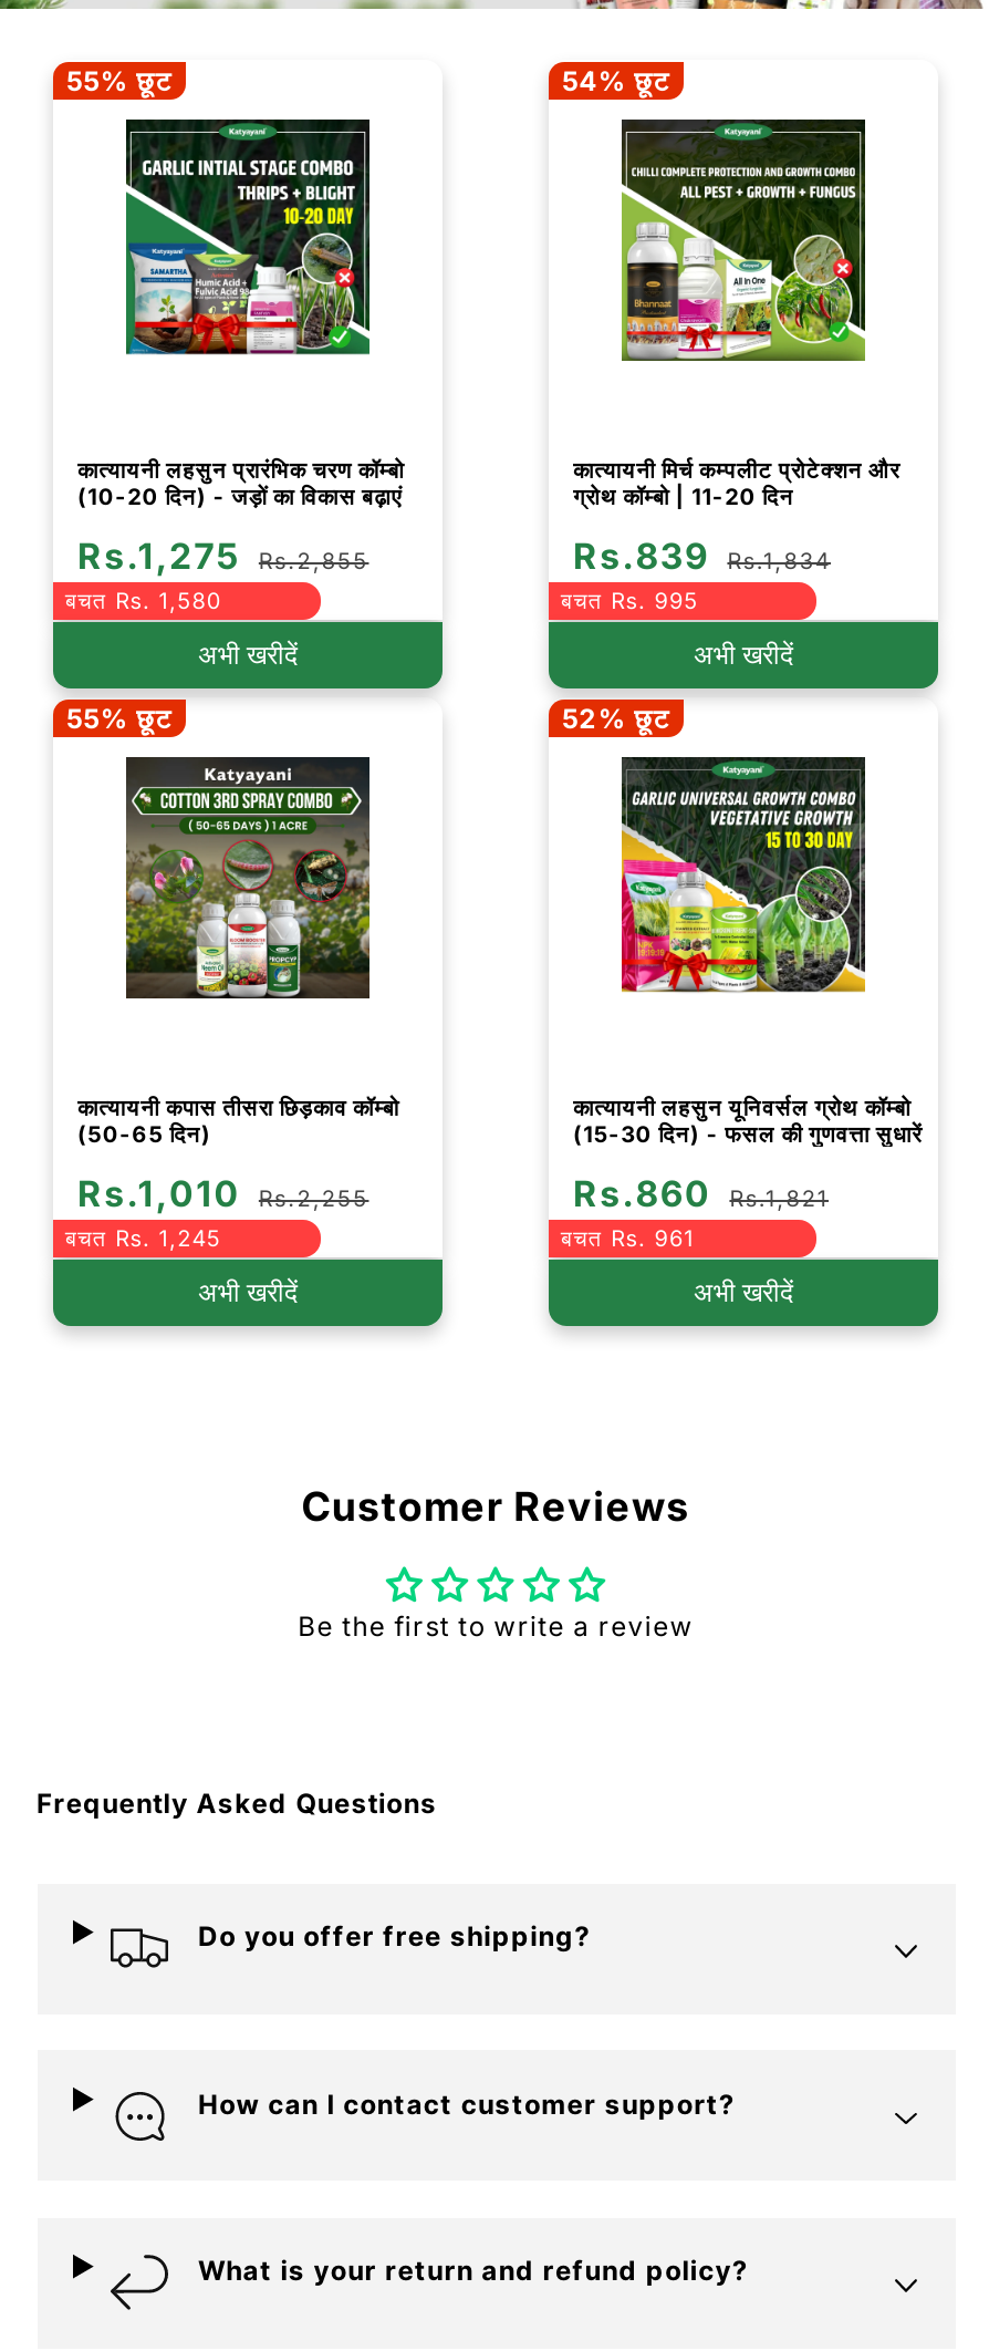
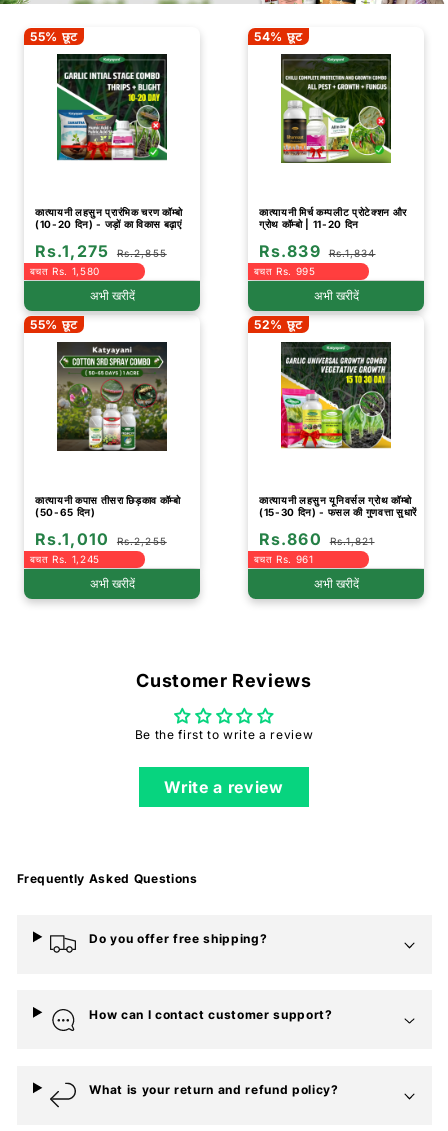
+ Write a review
